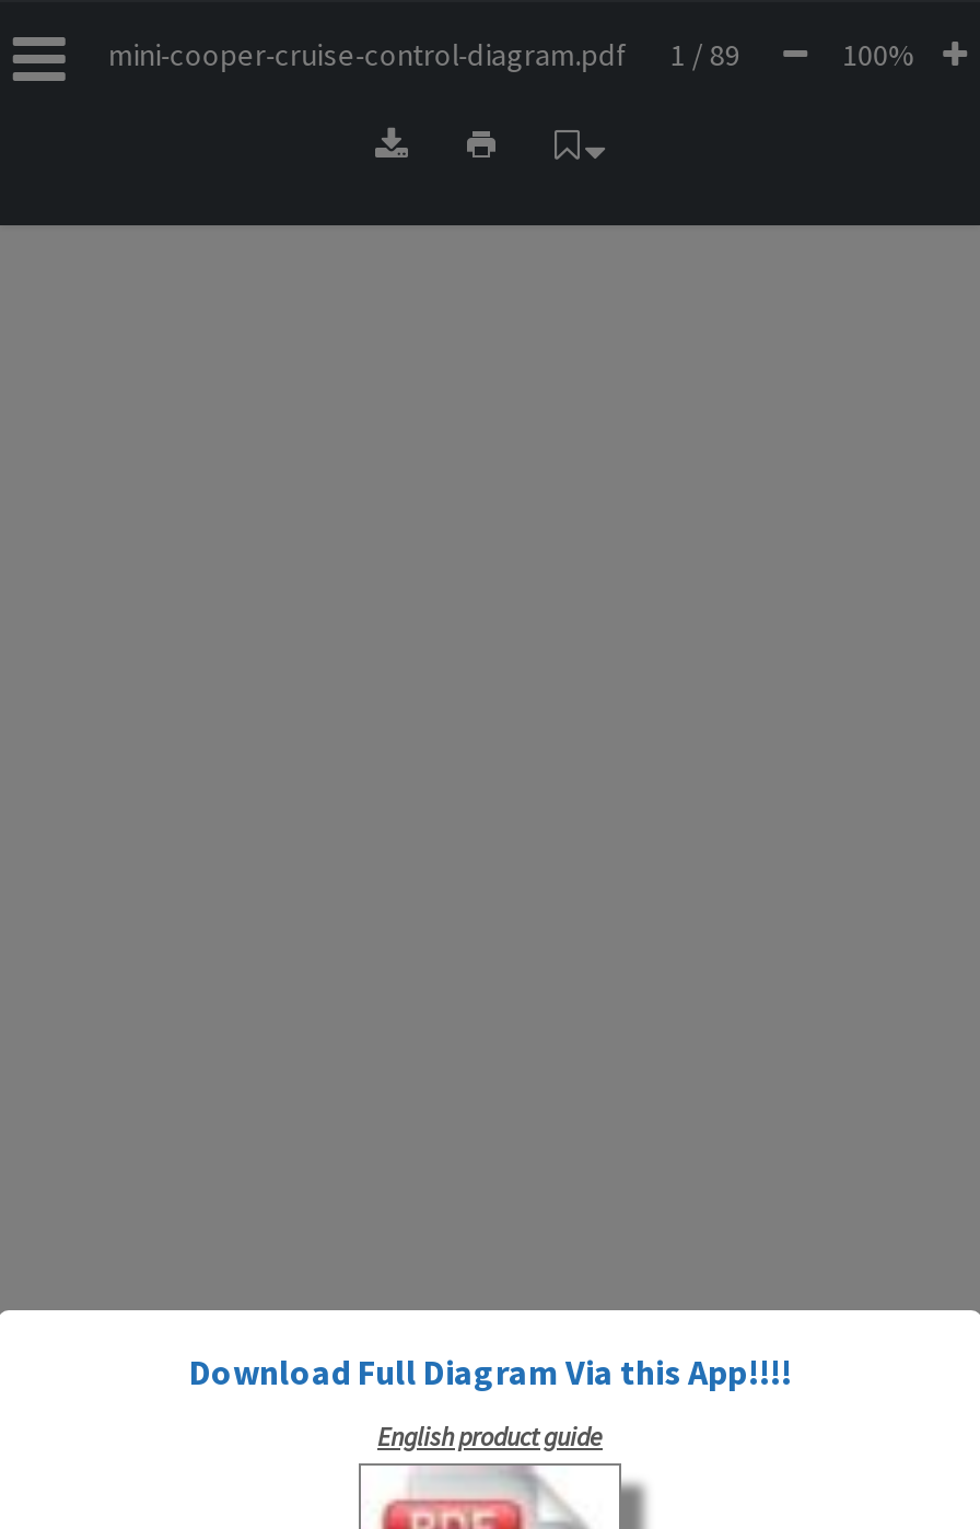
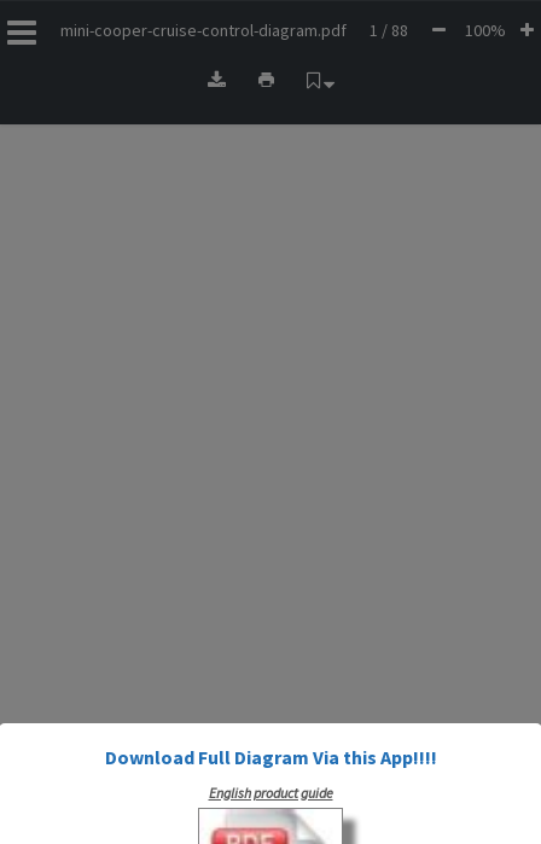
- mini-cooper-cruise-control-diagram.pdf 1 / 89
+ mini-cooper-cruise-control-diagram.pdf 1 / 88
